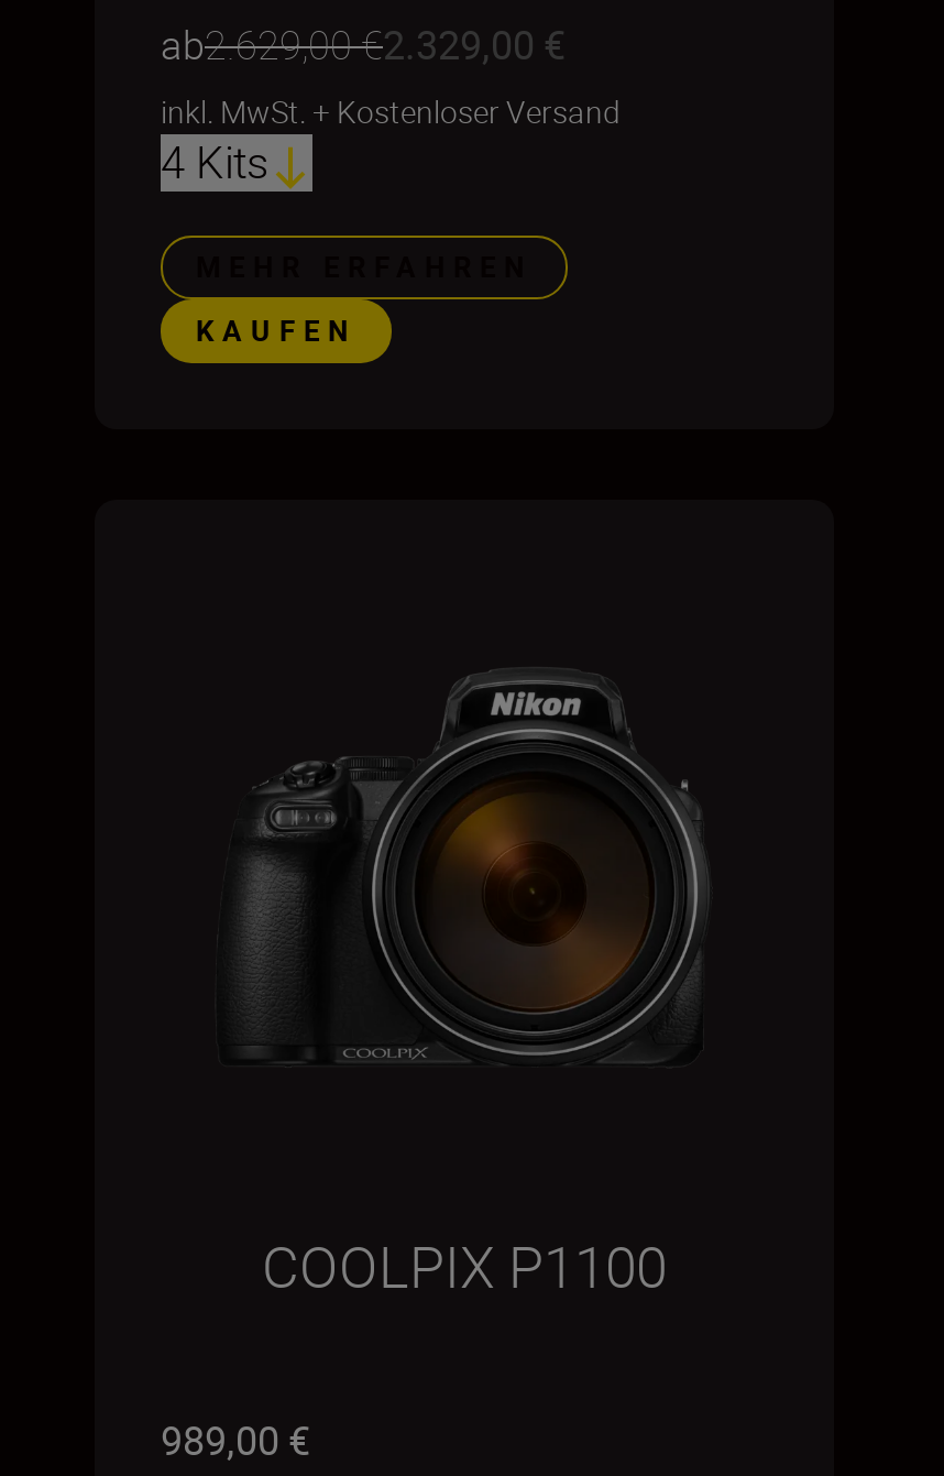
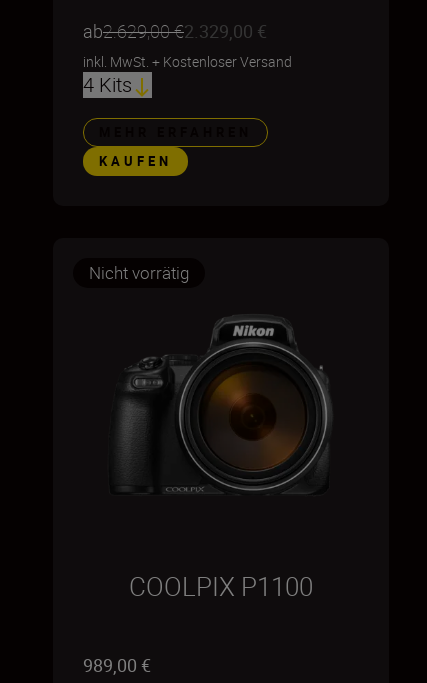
+ Nicht vorrätig
